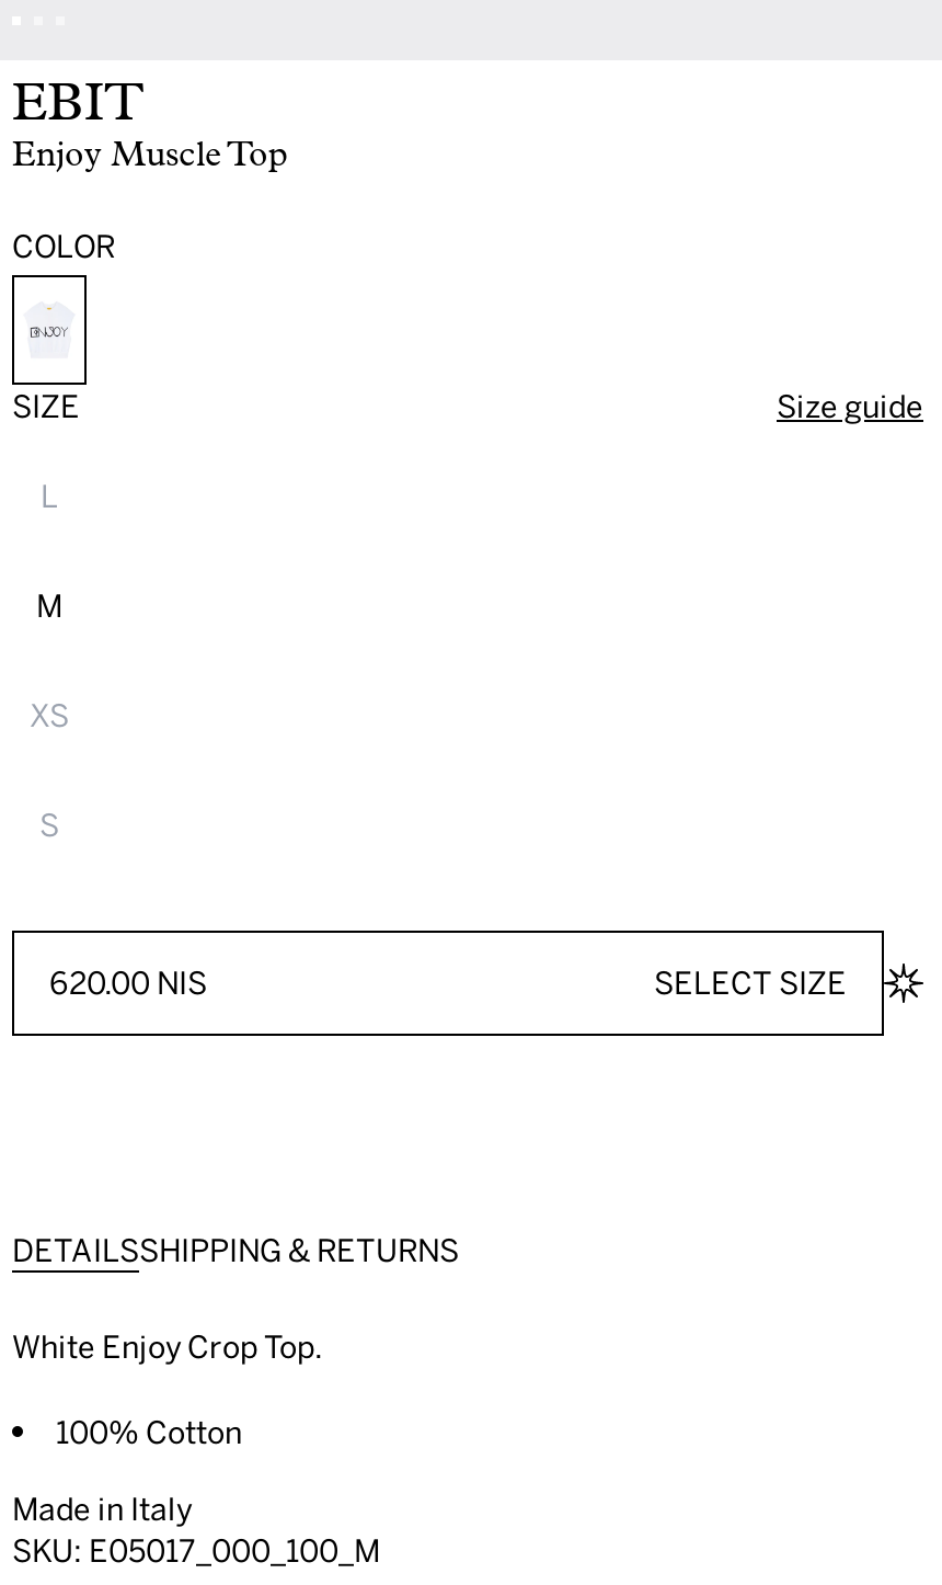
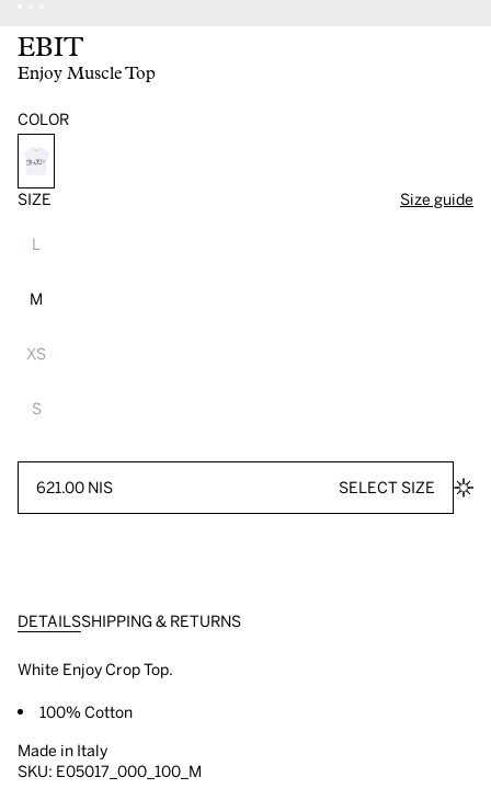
- 620.00 NIS
+ 621.00 NIS
